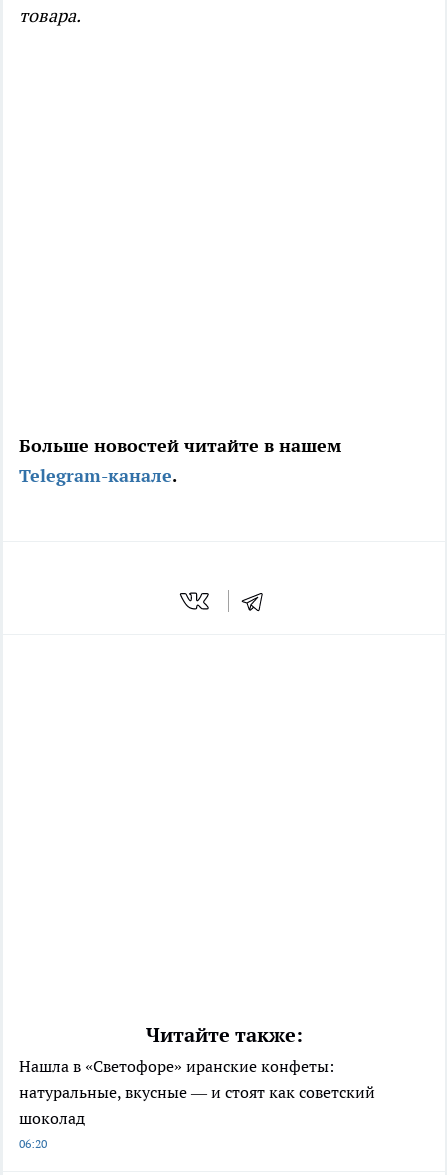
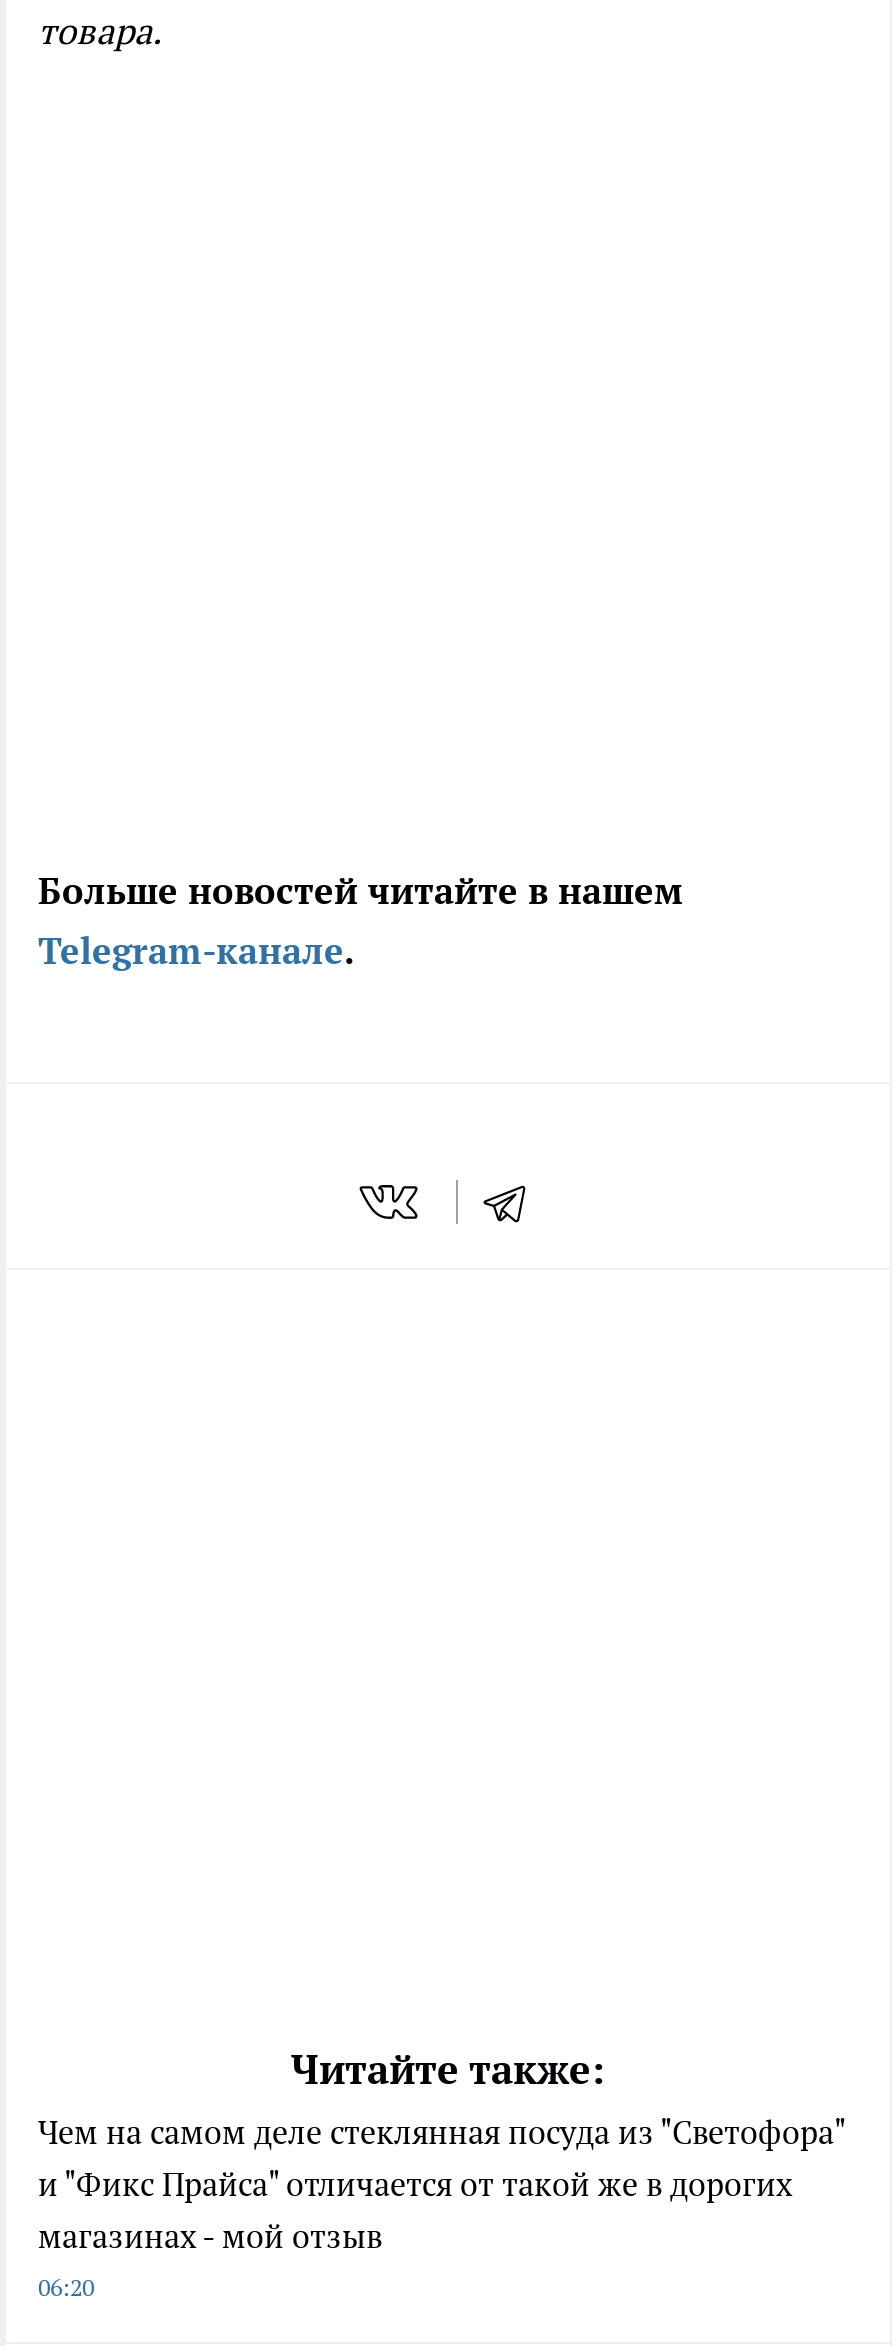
- Нашла в «Светофоре» иранские конфеты:
- натуральные, вкусные — и стоят как советский
- шоколад
+ Чем на самом деле стеклянная посуда из "Светофора"
+ и "Фикс Прайса" отличается от такой же в дорогих
+ магазинах - мой отзыв
